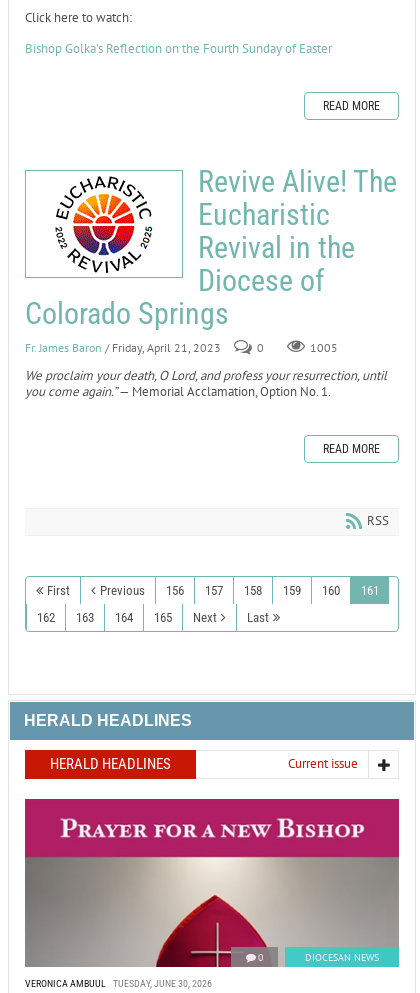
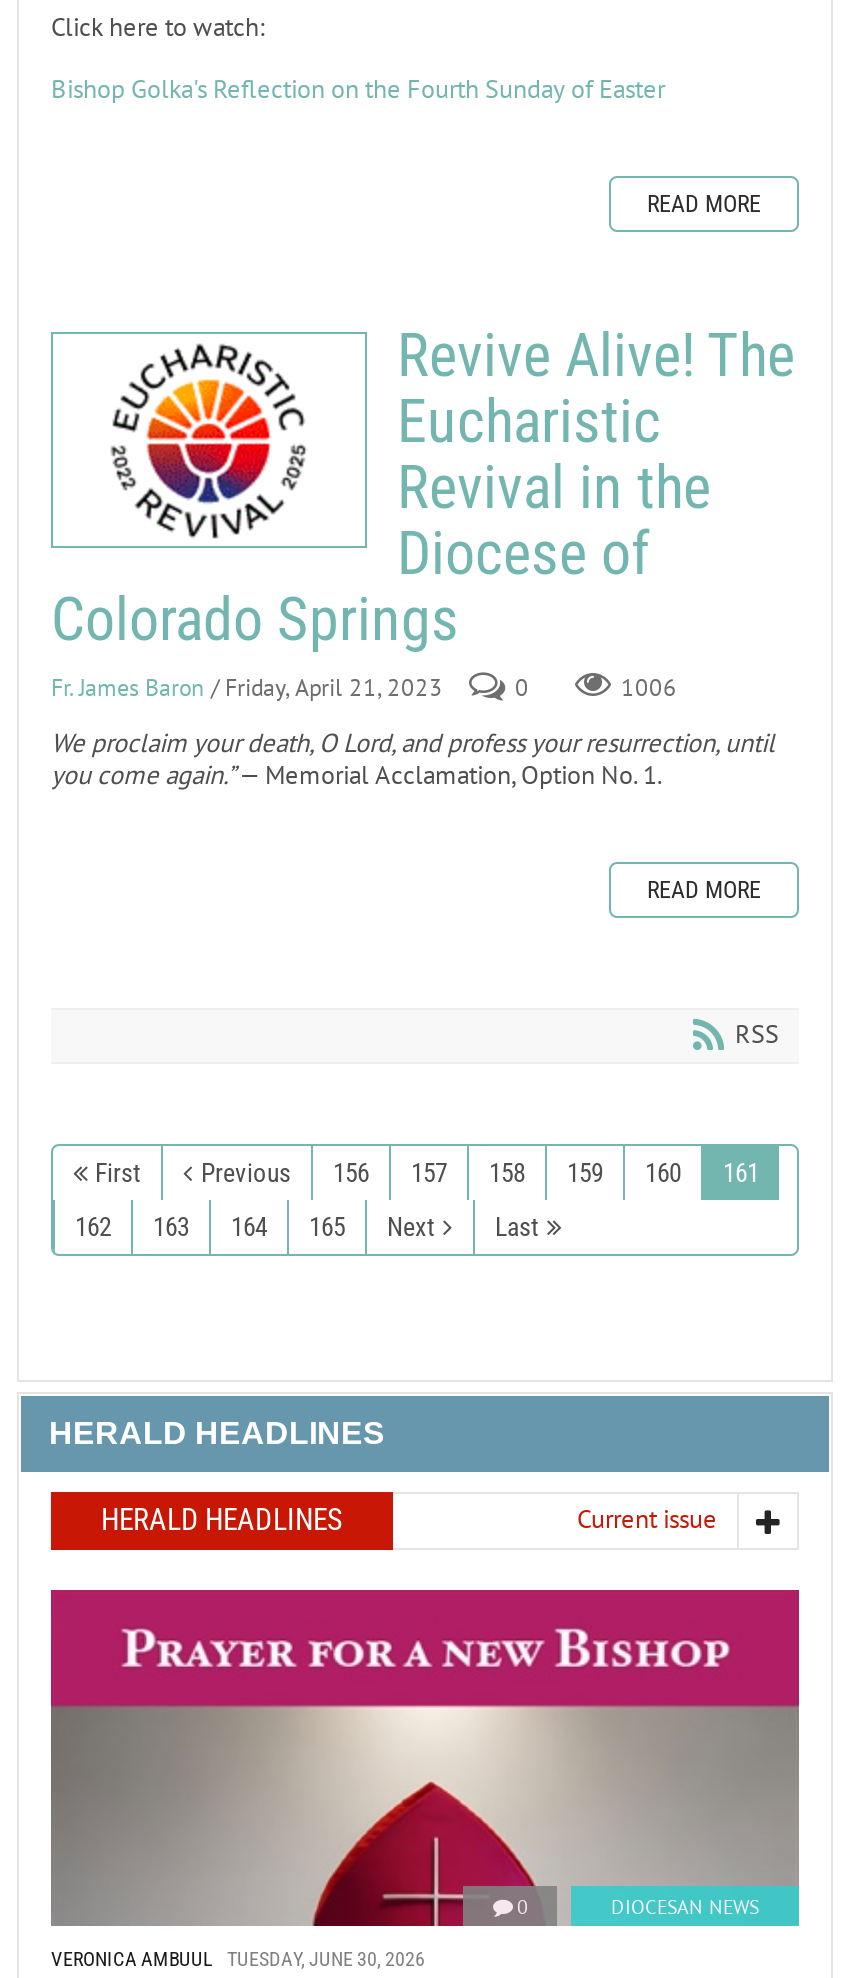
- 1005
+ 1006
